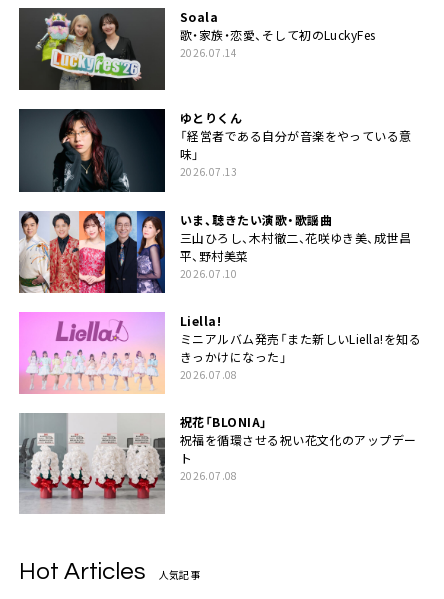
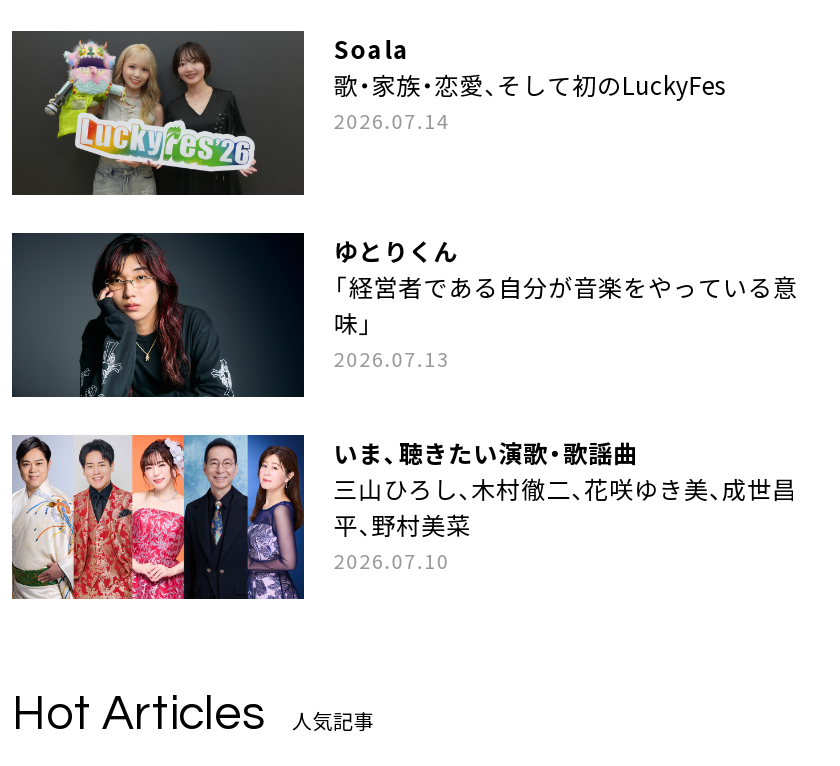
- [image]
- Liella!
- ミニアルバム発売「また新しいLiella!を知る
- きっかけになった」
- 2026.07.08
- 祝花「BLONIA」
- 祝福を循環させる祝い花文化のアップデー
- ト
- 2026.07.08

- [image]
